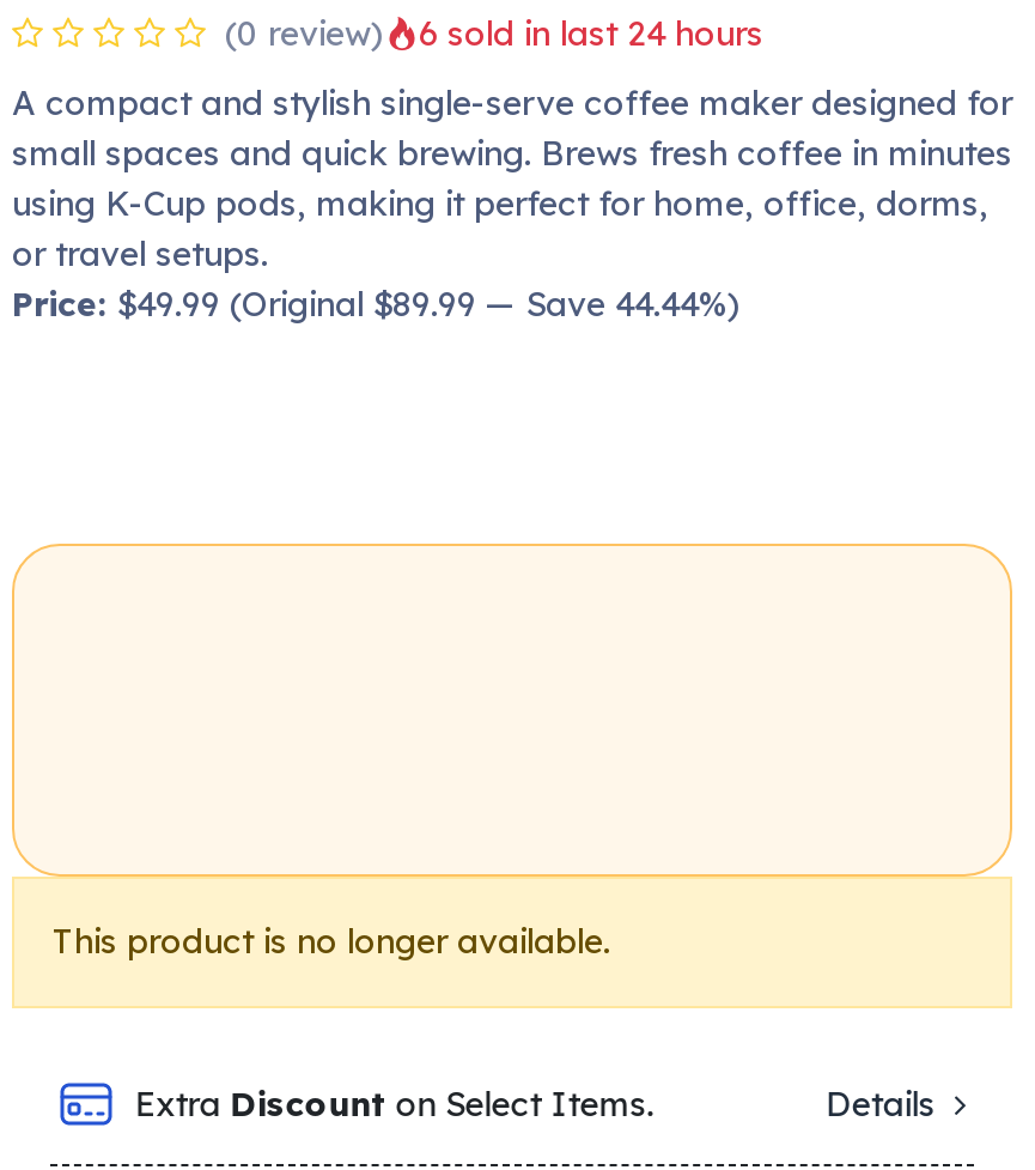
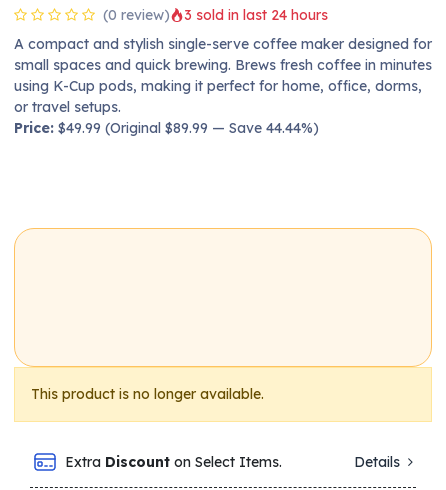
- 6 sold in last 24 hours
+ 3 sold in last 24 hours
